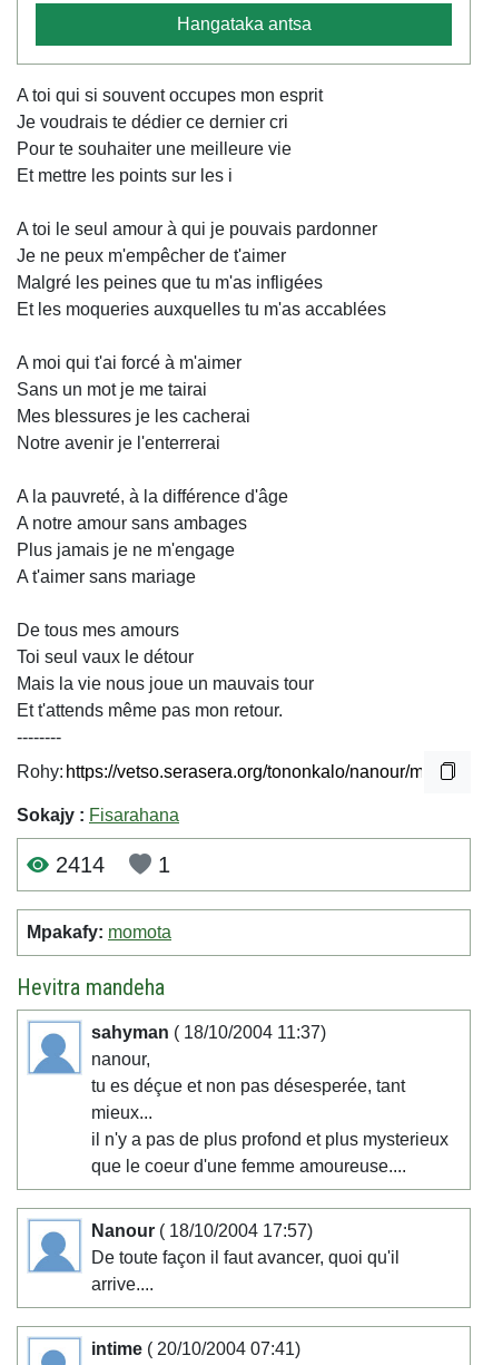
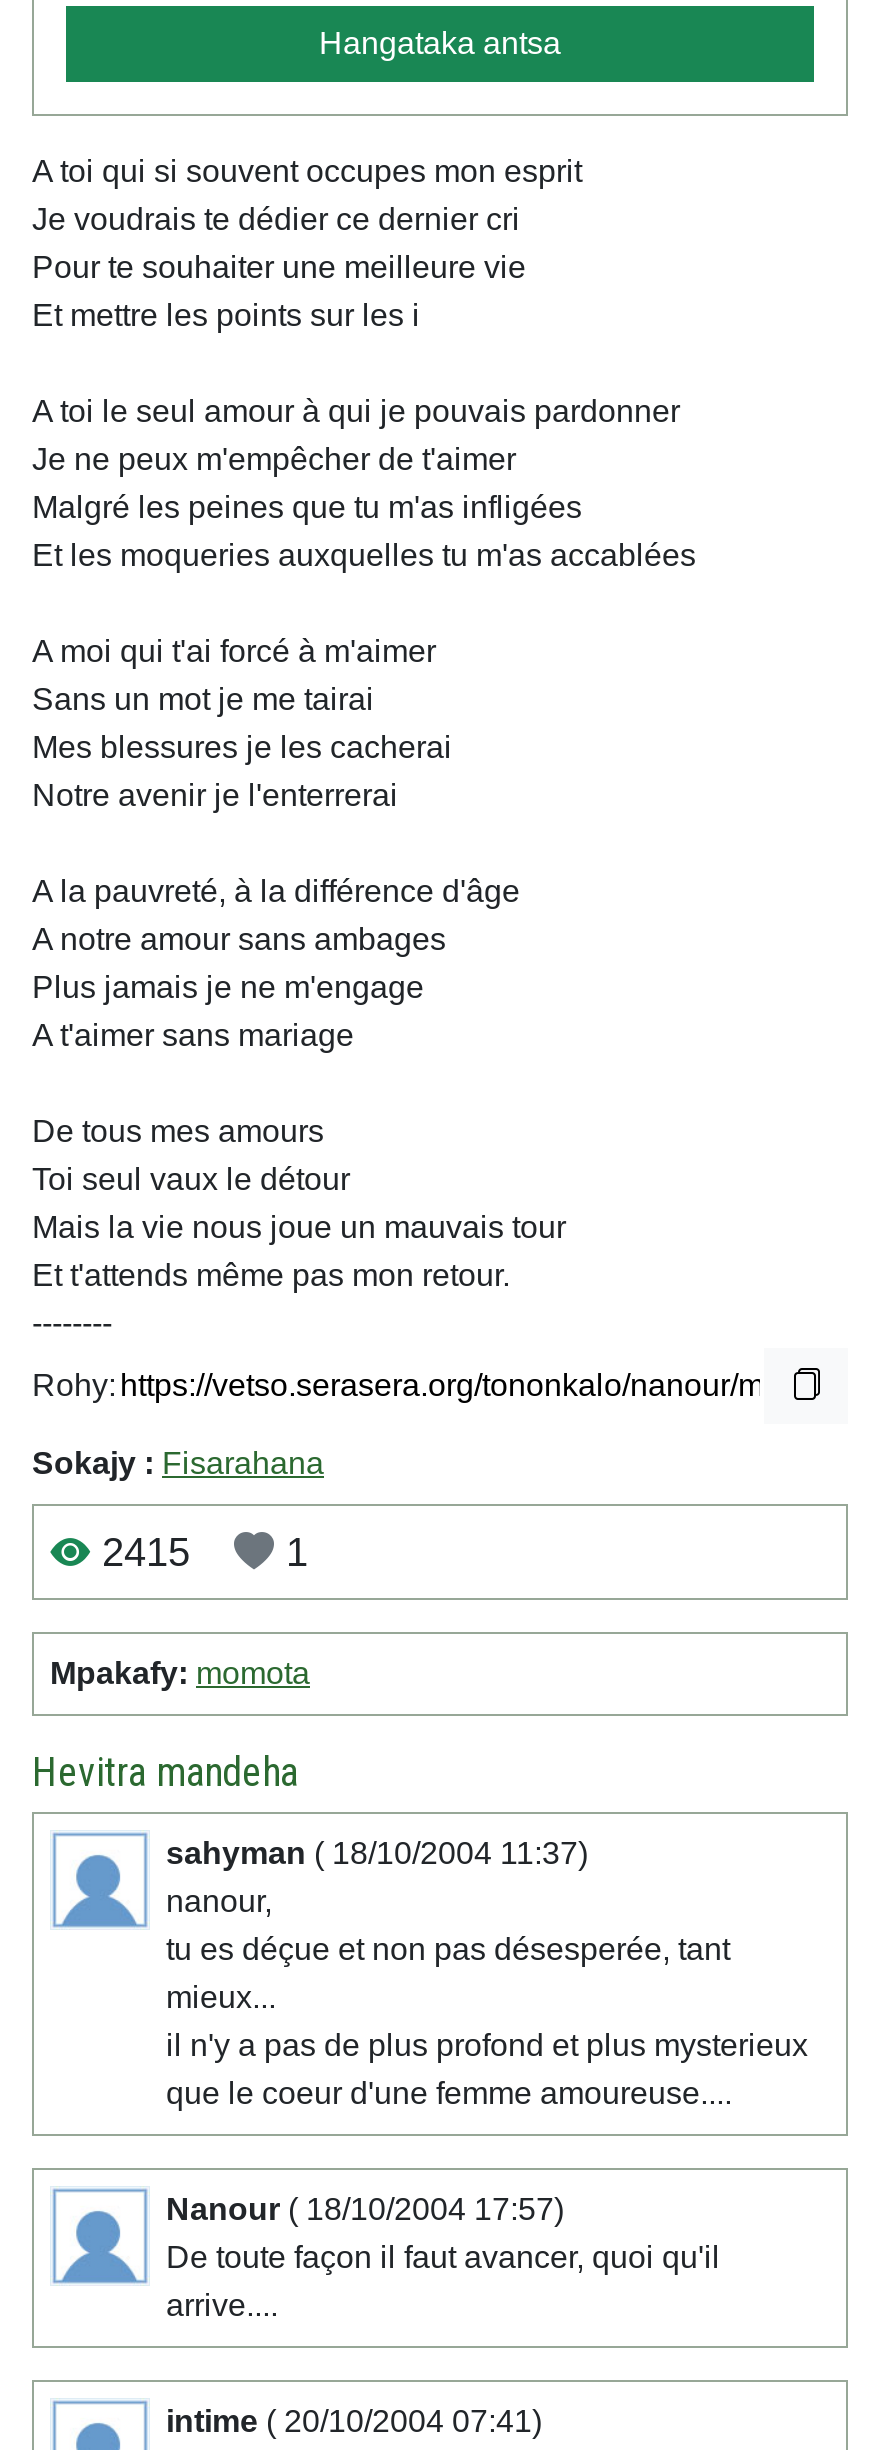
- 2414 1
+ 2415 1
